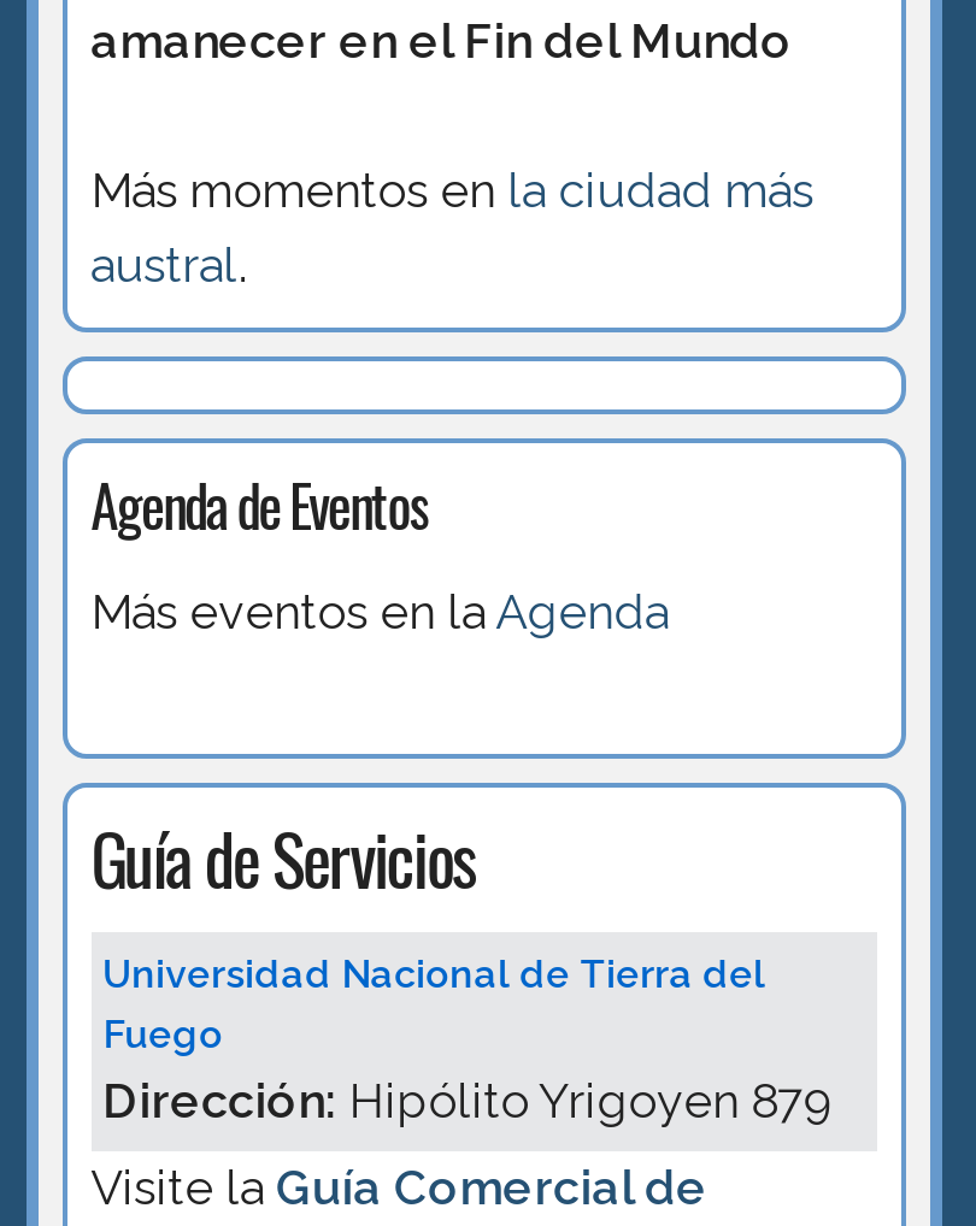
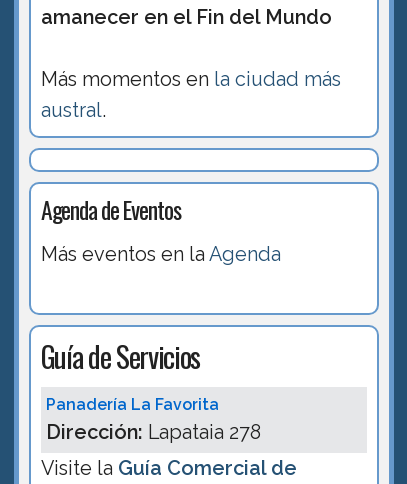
- Universidad Nacional de Tierra del
- Fuego
- Dirección: Hipólito Yrigoyen 879
+ Panadería La Favorita
+ Dirección: Lapataia 278
